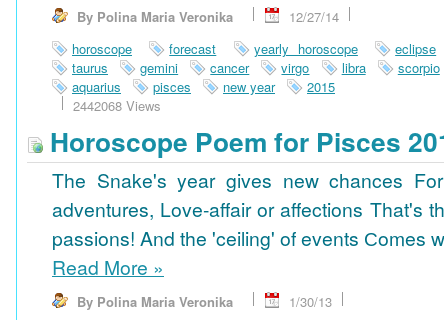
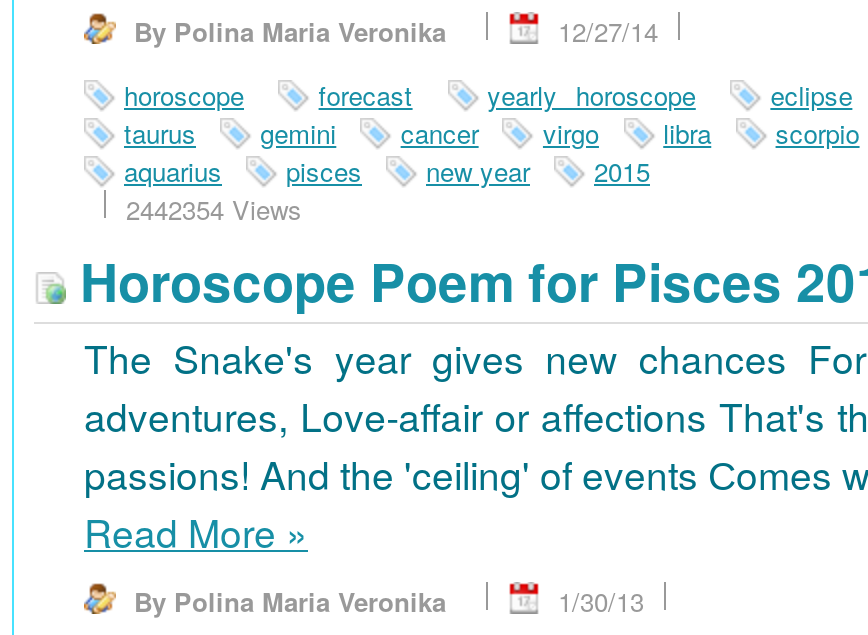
- 2442068 Views
+ 2442354 Views
